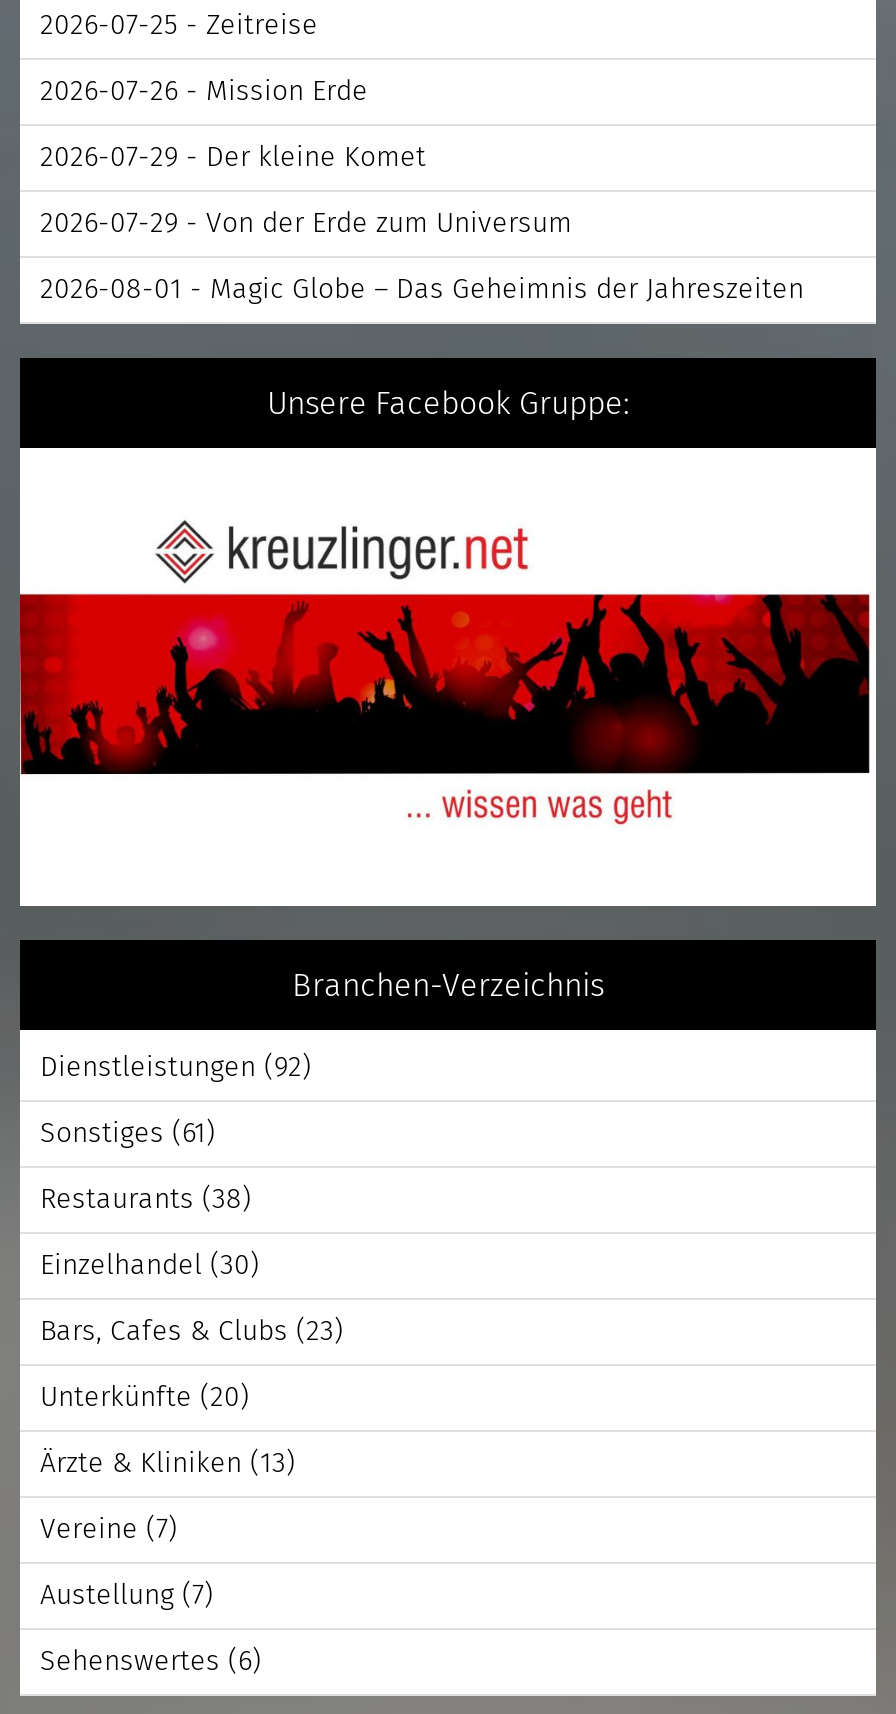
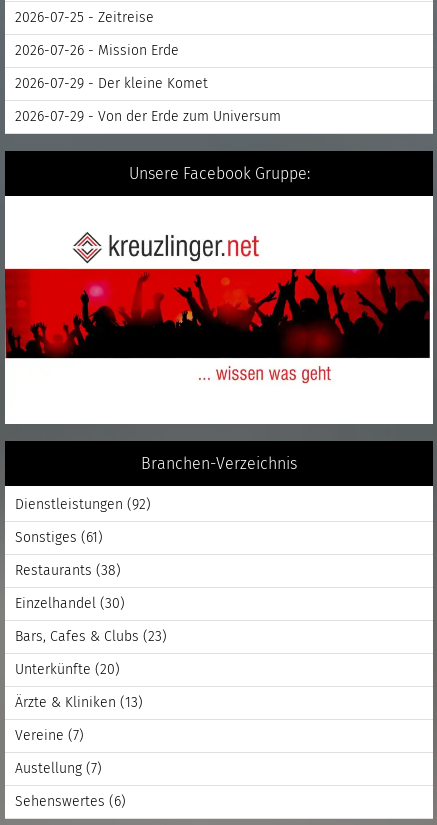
- 2026-08-01 - Magic Globe – Das Geheimnis der Jahreszeiten
